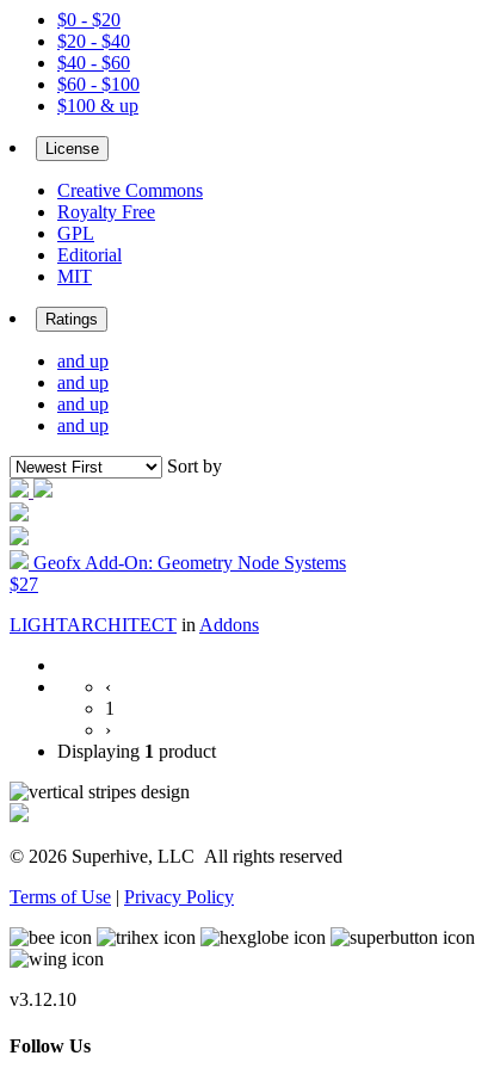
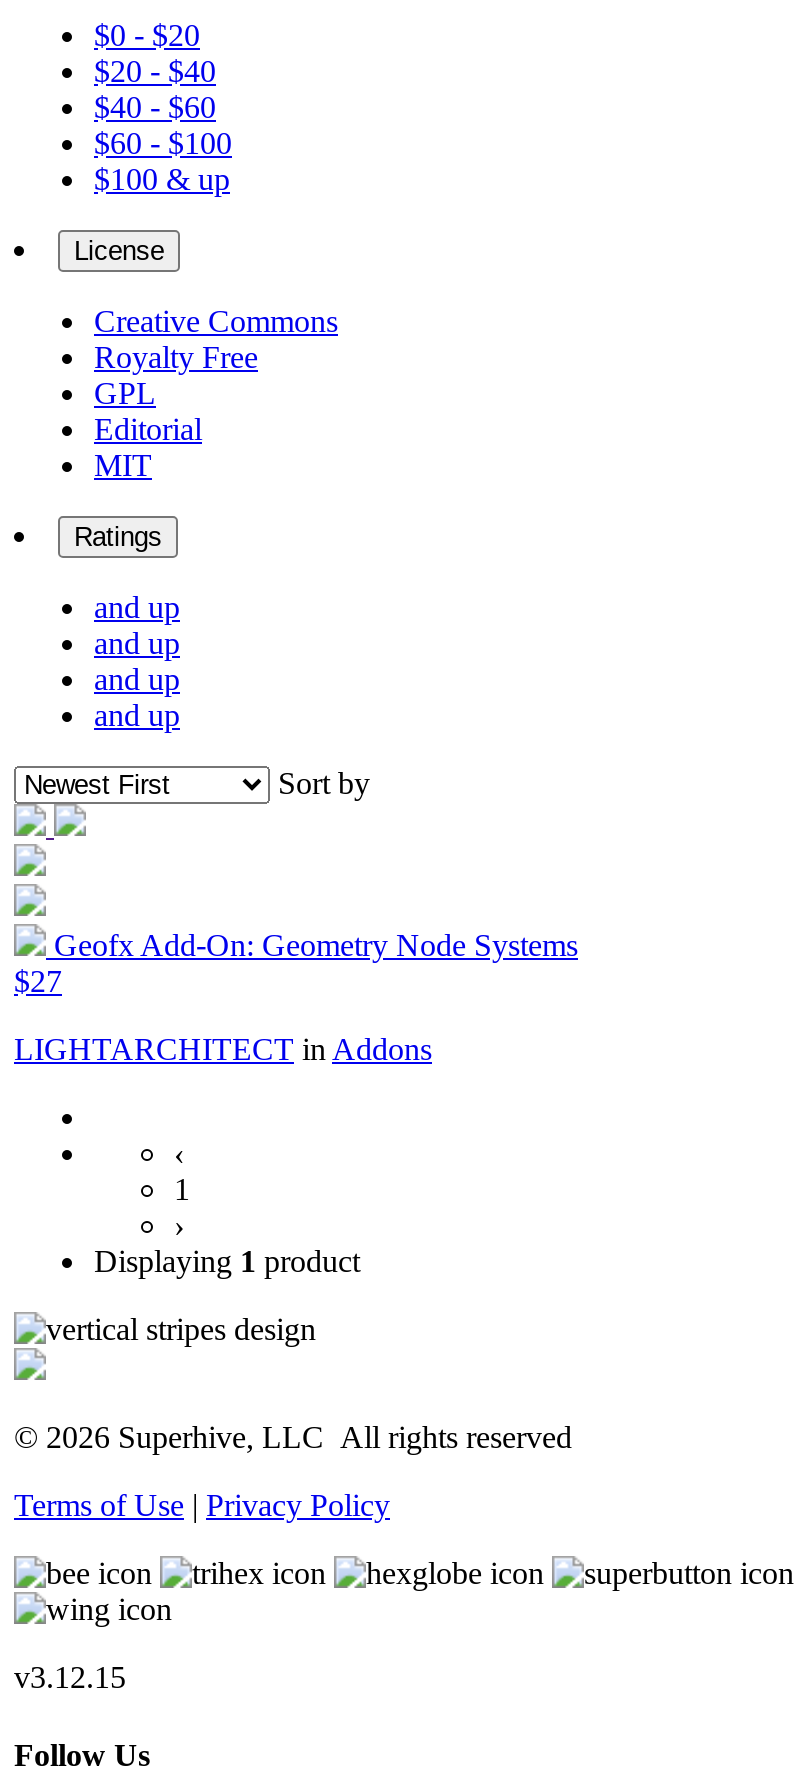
- v3.12.10
+ v3.12.15
